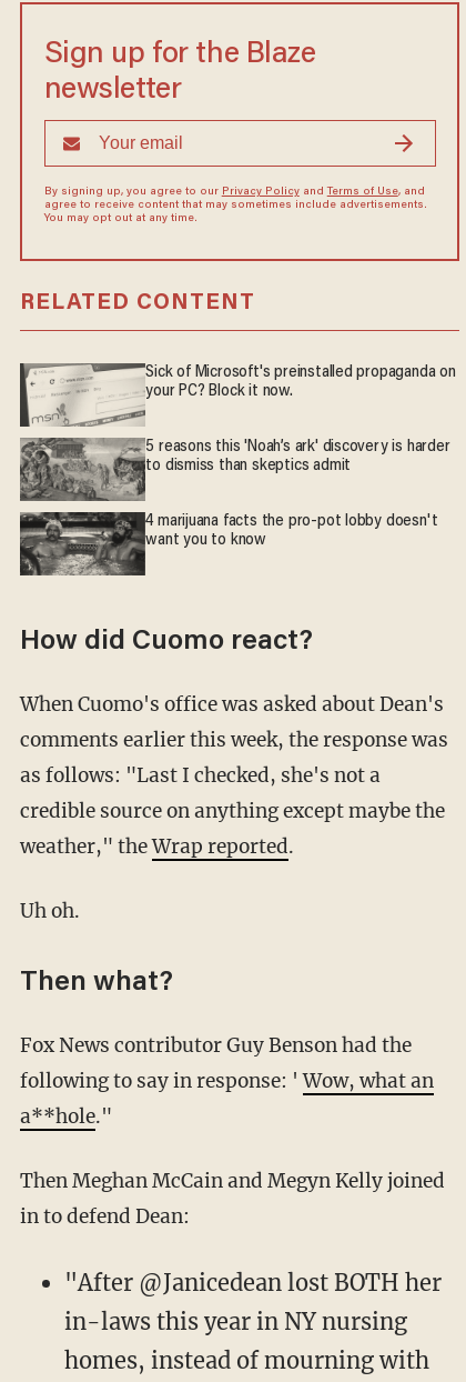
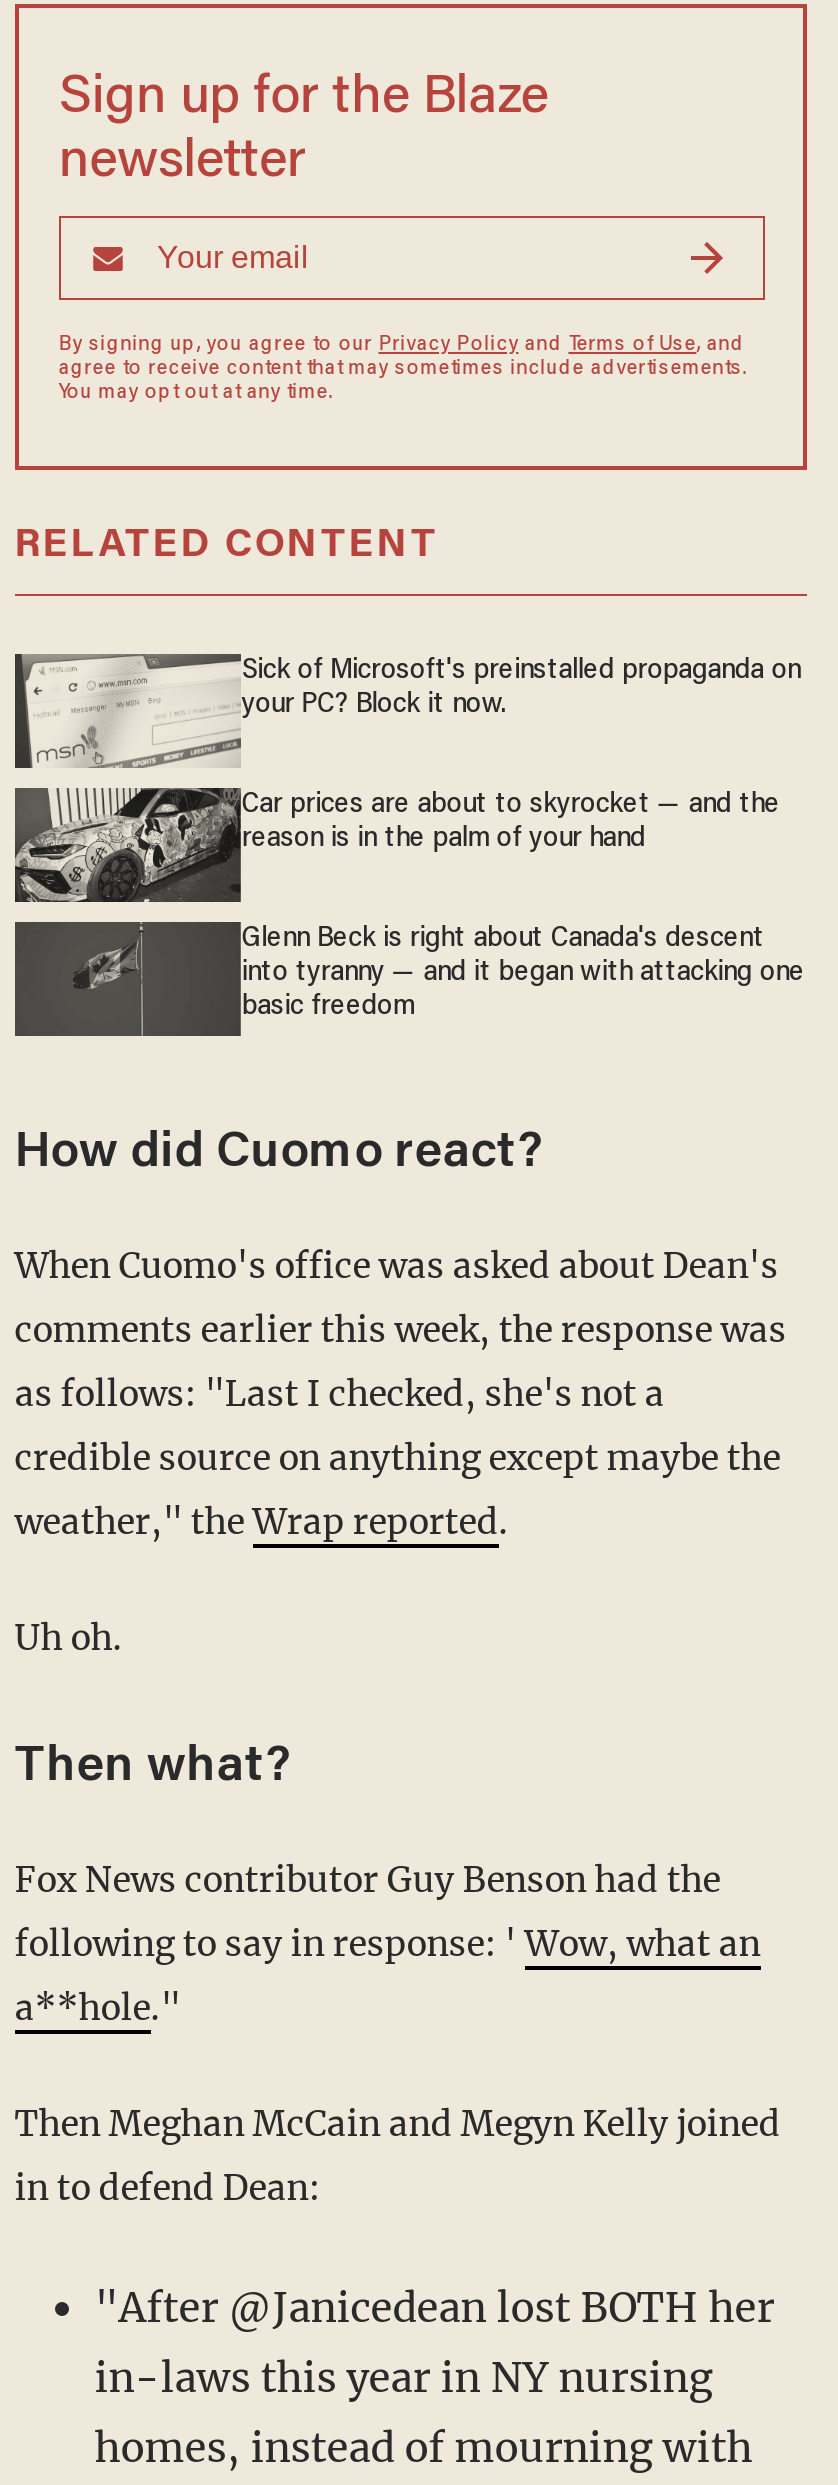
- [image]
- 5 reasons this 'Noah’s ark' discovery is harder
- to dismiss than skeptics admit
+ [image]
+ Car prices are about to skyrocket — and the
+ reason is in the palm of your hand

- [image]
- 4 marijuana facts the pro-pot lobby doesn't
- want you to know
+ [image]
+ Glenn Beck is right about Canada's descent
+ into tyranny — and it began with attacking one
+ basic freedom
